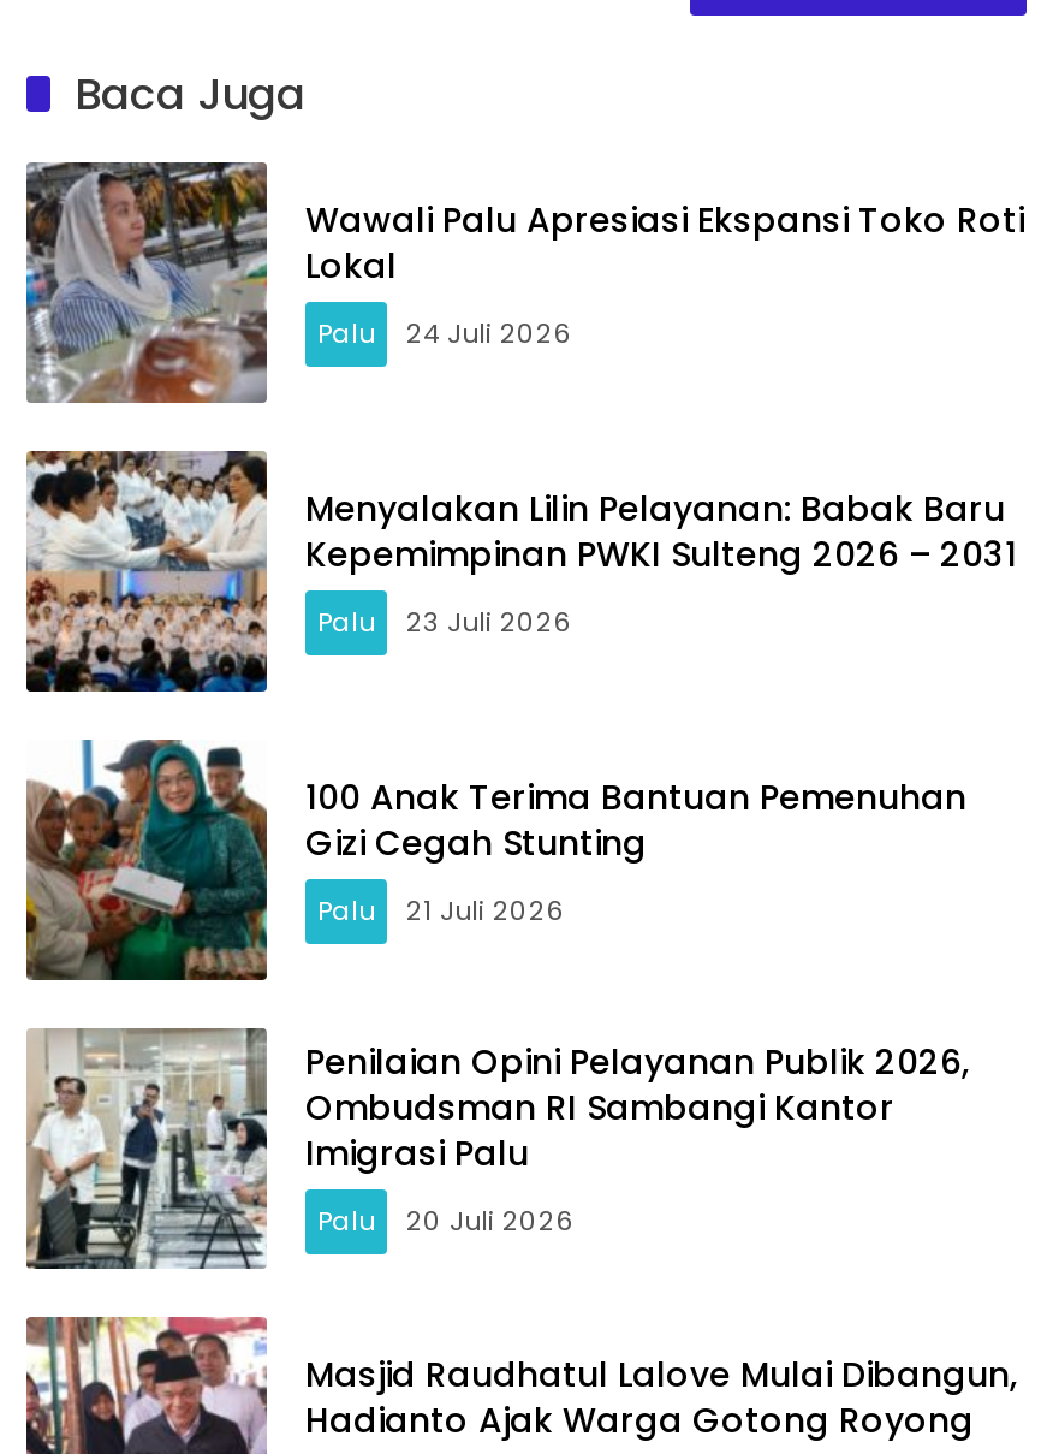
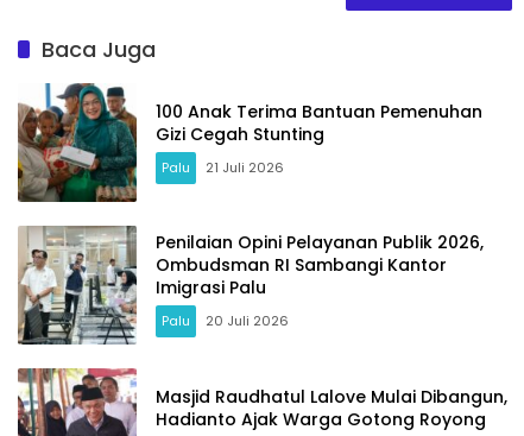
- [image]
- Wawali Palu Apresiasi Ekspansi Toko Roti
- Lokal
- Palu
- 24 Juli 2026

- [image]
- Menyalakan Lilin Pelayanan: Babak Baru
- Kepemimpinan PWKI Sulteng 2026 – 2031
- Palu
- 23 Juli 2026
